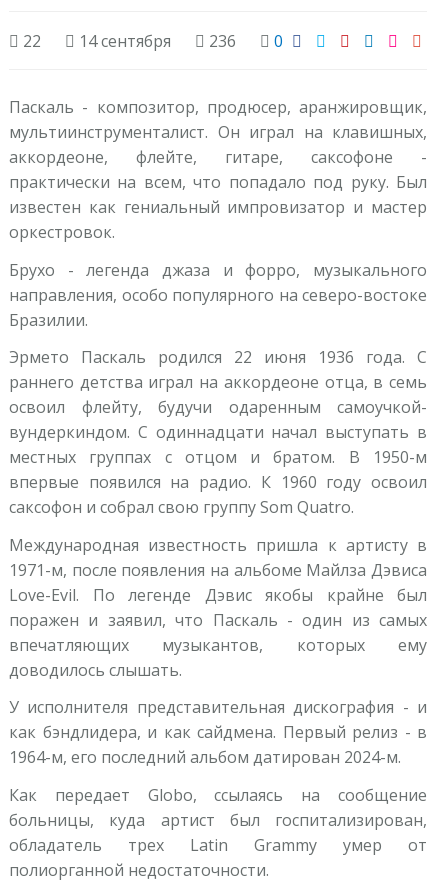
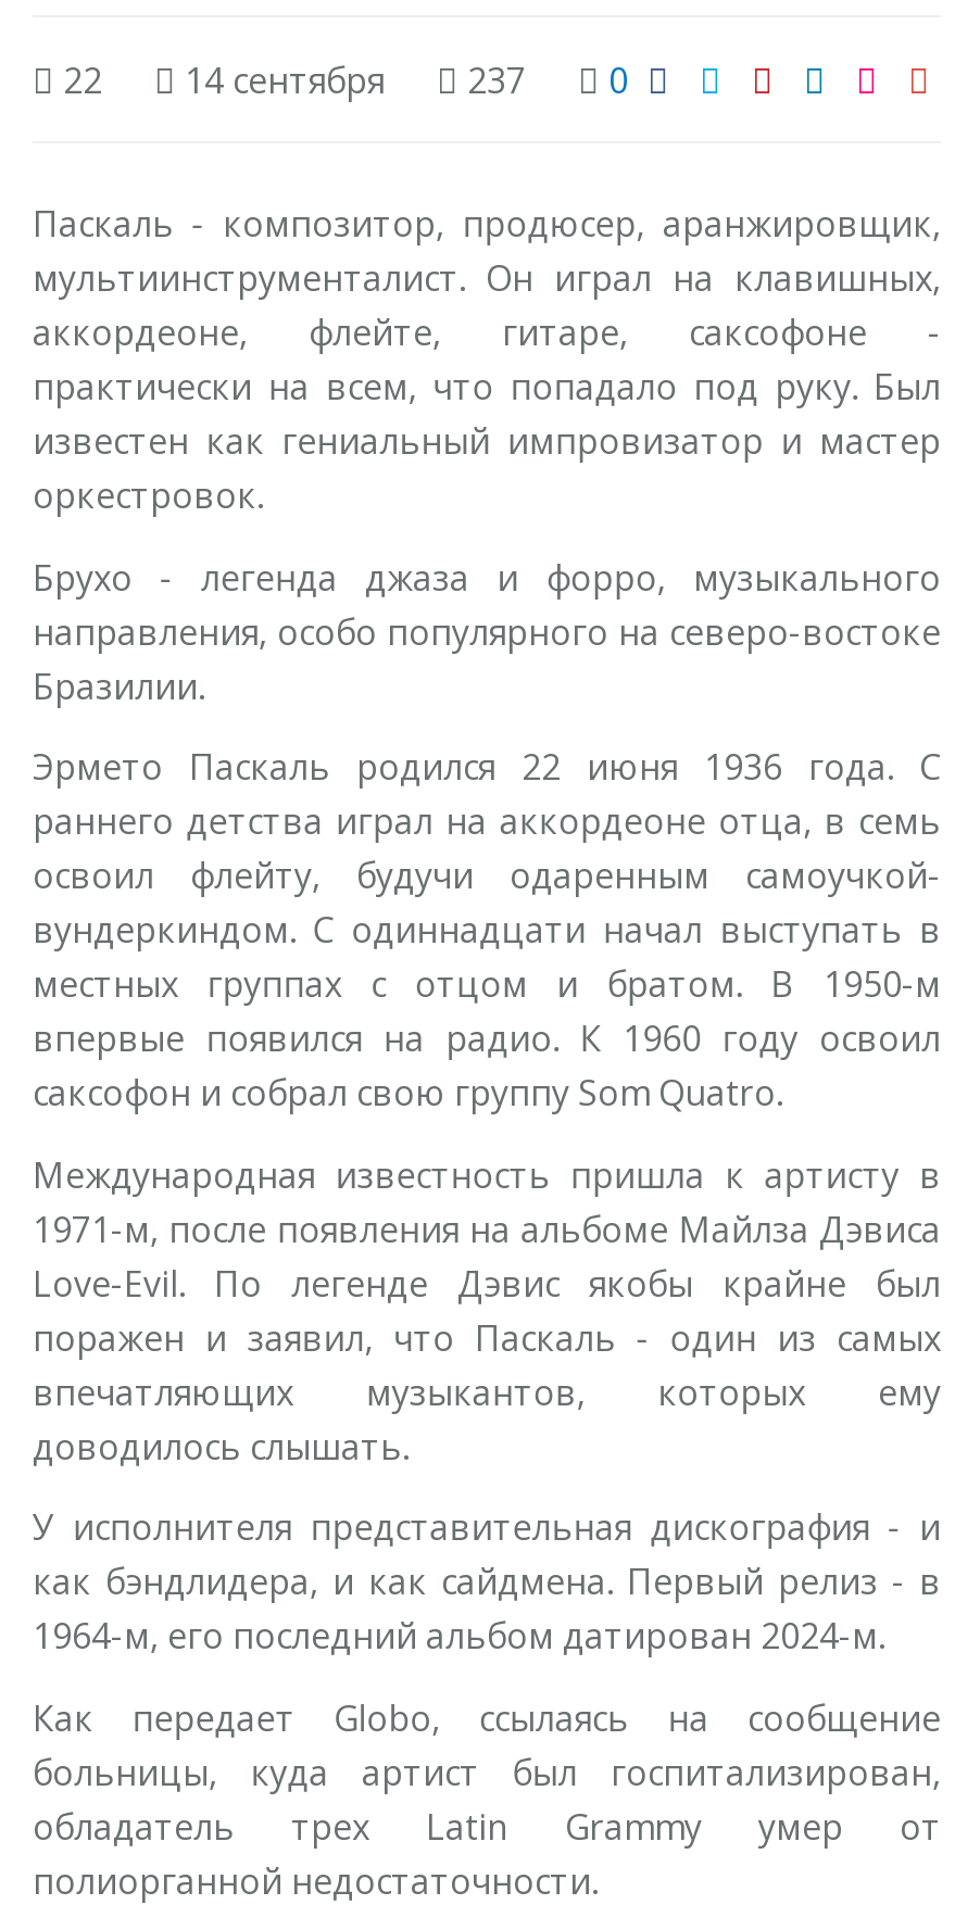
- 236
+ 237
